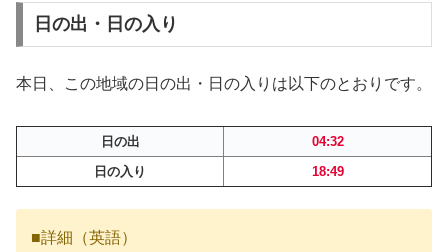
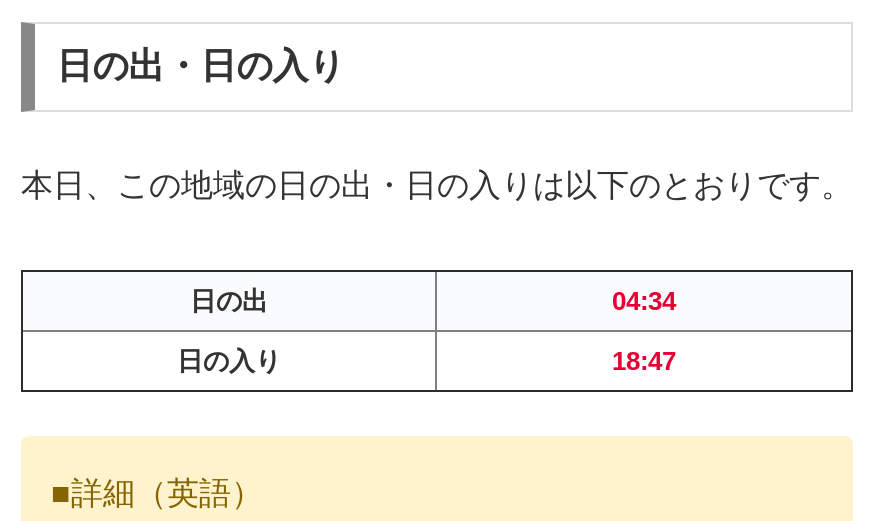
- 04:32
+ 04:34

- 18:49
+ 18:47
